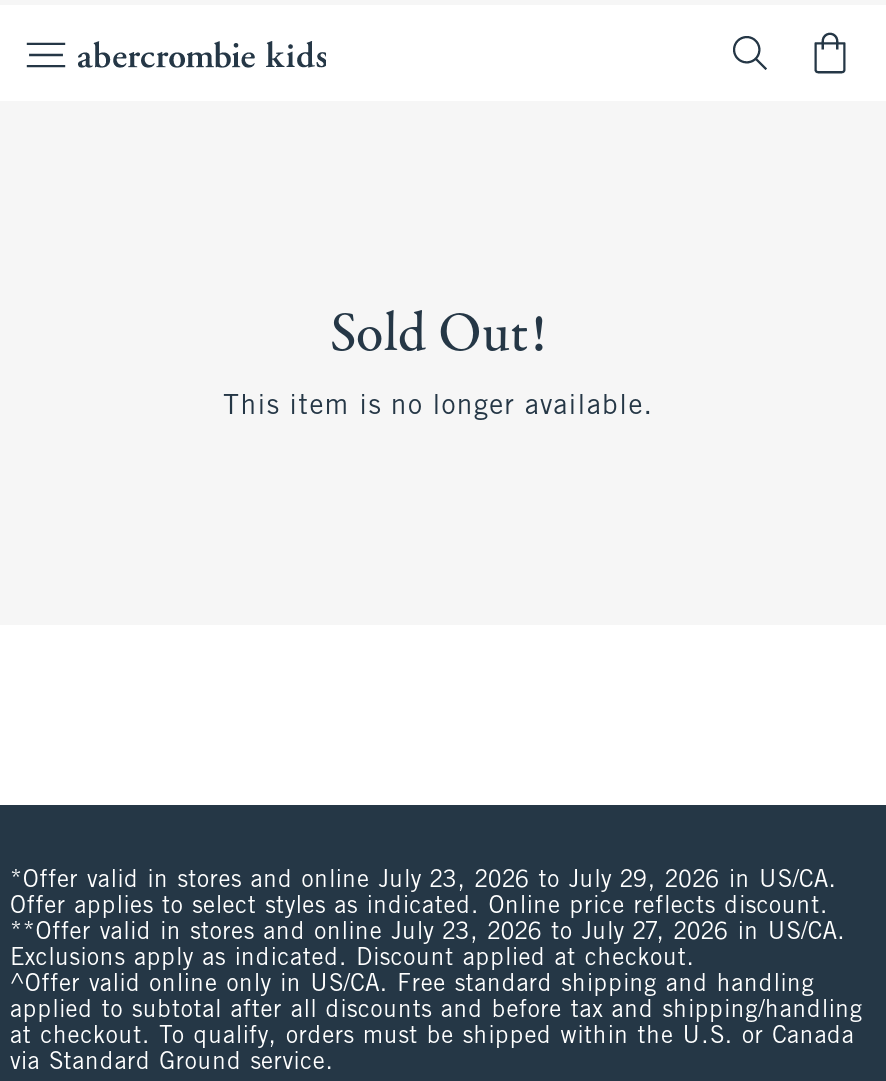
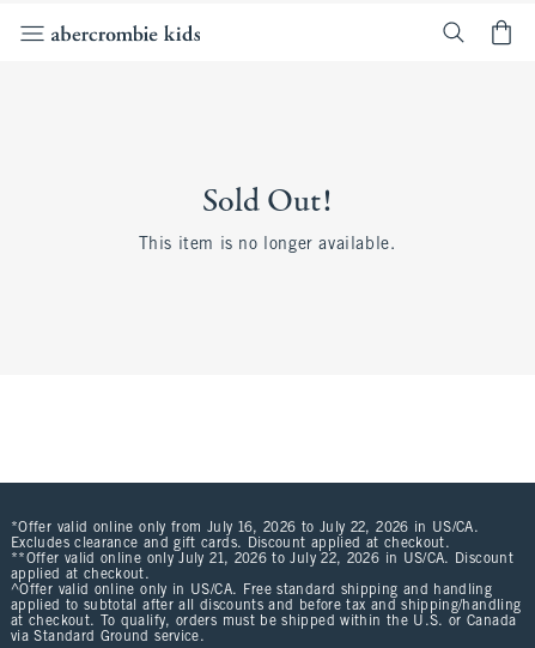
- *Offer valid in stores and online July 23, 2026 to July 29, 2026 in US/CA.
- Offer applies to select styles as indicated. Online price reflects discount.
- **Offer valid in stores and online July 23, 2026 to July 27, 2026 in US/CA.
- Exclusions apply as indicated. Discount applied at checkout.
+ *Offer valid online only from July 16, 2026 to July 22, 2026 in US/CA.
+ Excludes clearance and gift cards. Discount applied at checkout.
+ **Offer valid online only July 21, 2026 to July 22, 2026 in US/CA. Discount
+ applied at checkout.
